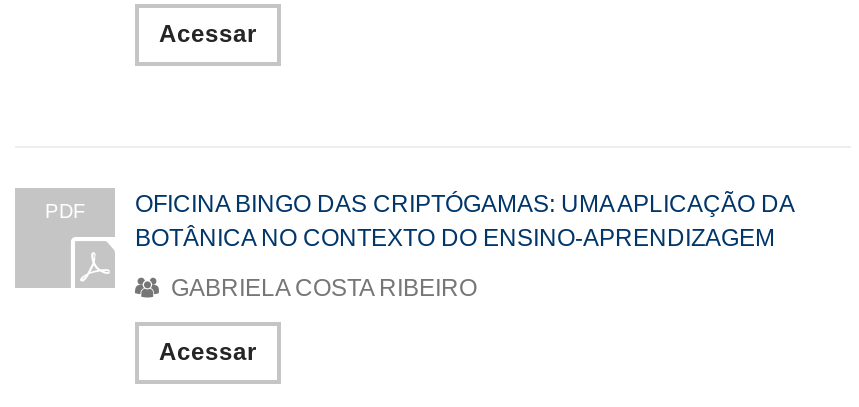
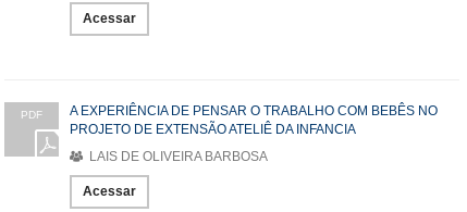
- OFICINA BINGO DAS CRIPTÓGAMAS: UMA APLICAÇÃO DA
- BOTÂNICA NO CONTEXTO DO ENSINO-APRENDIZAGEM
+ A EXPERIÊNCIA DE PENSAR O TRABALHO COM BEBÊS NO
+ PROJETO DE EXTENSÃO ATELIÊ DA INFANCIA

- GABRIELA COSTA RIBEIRO
+ LAIS DE OLIVEIRA BARBOSA
